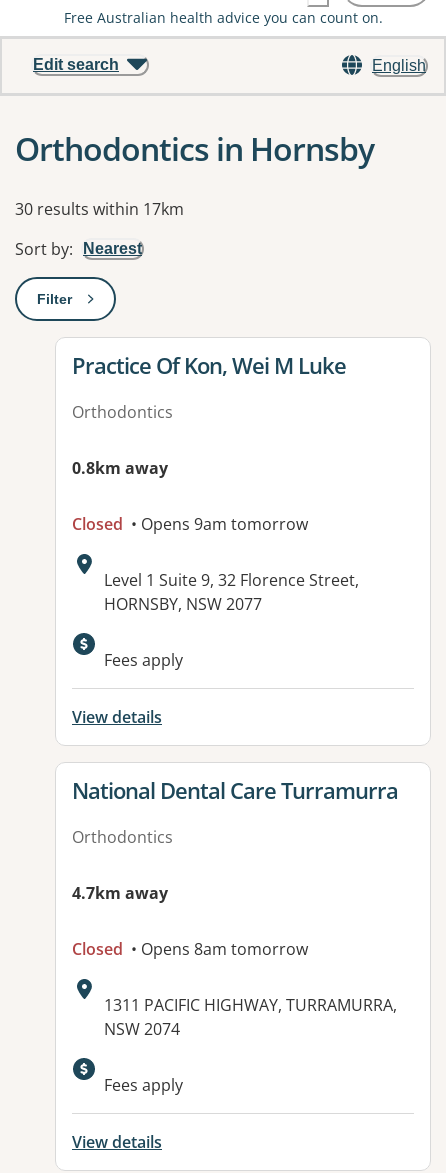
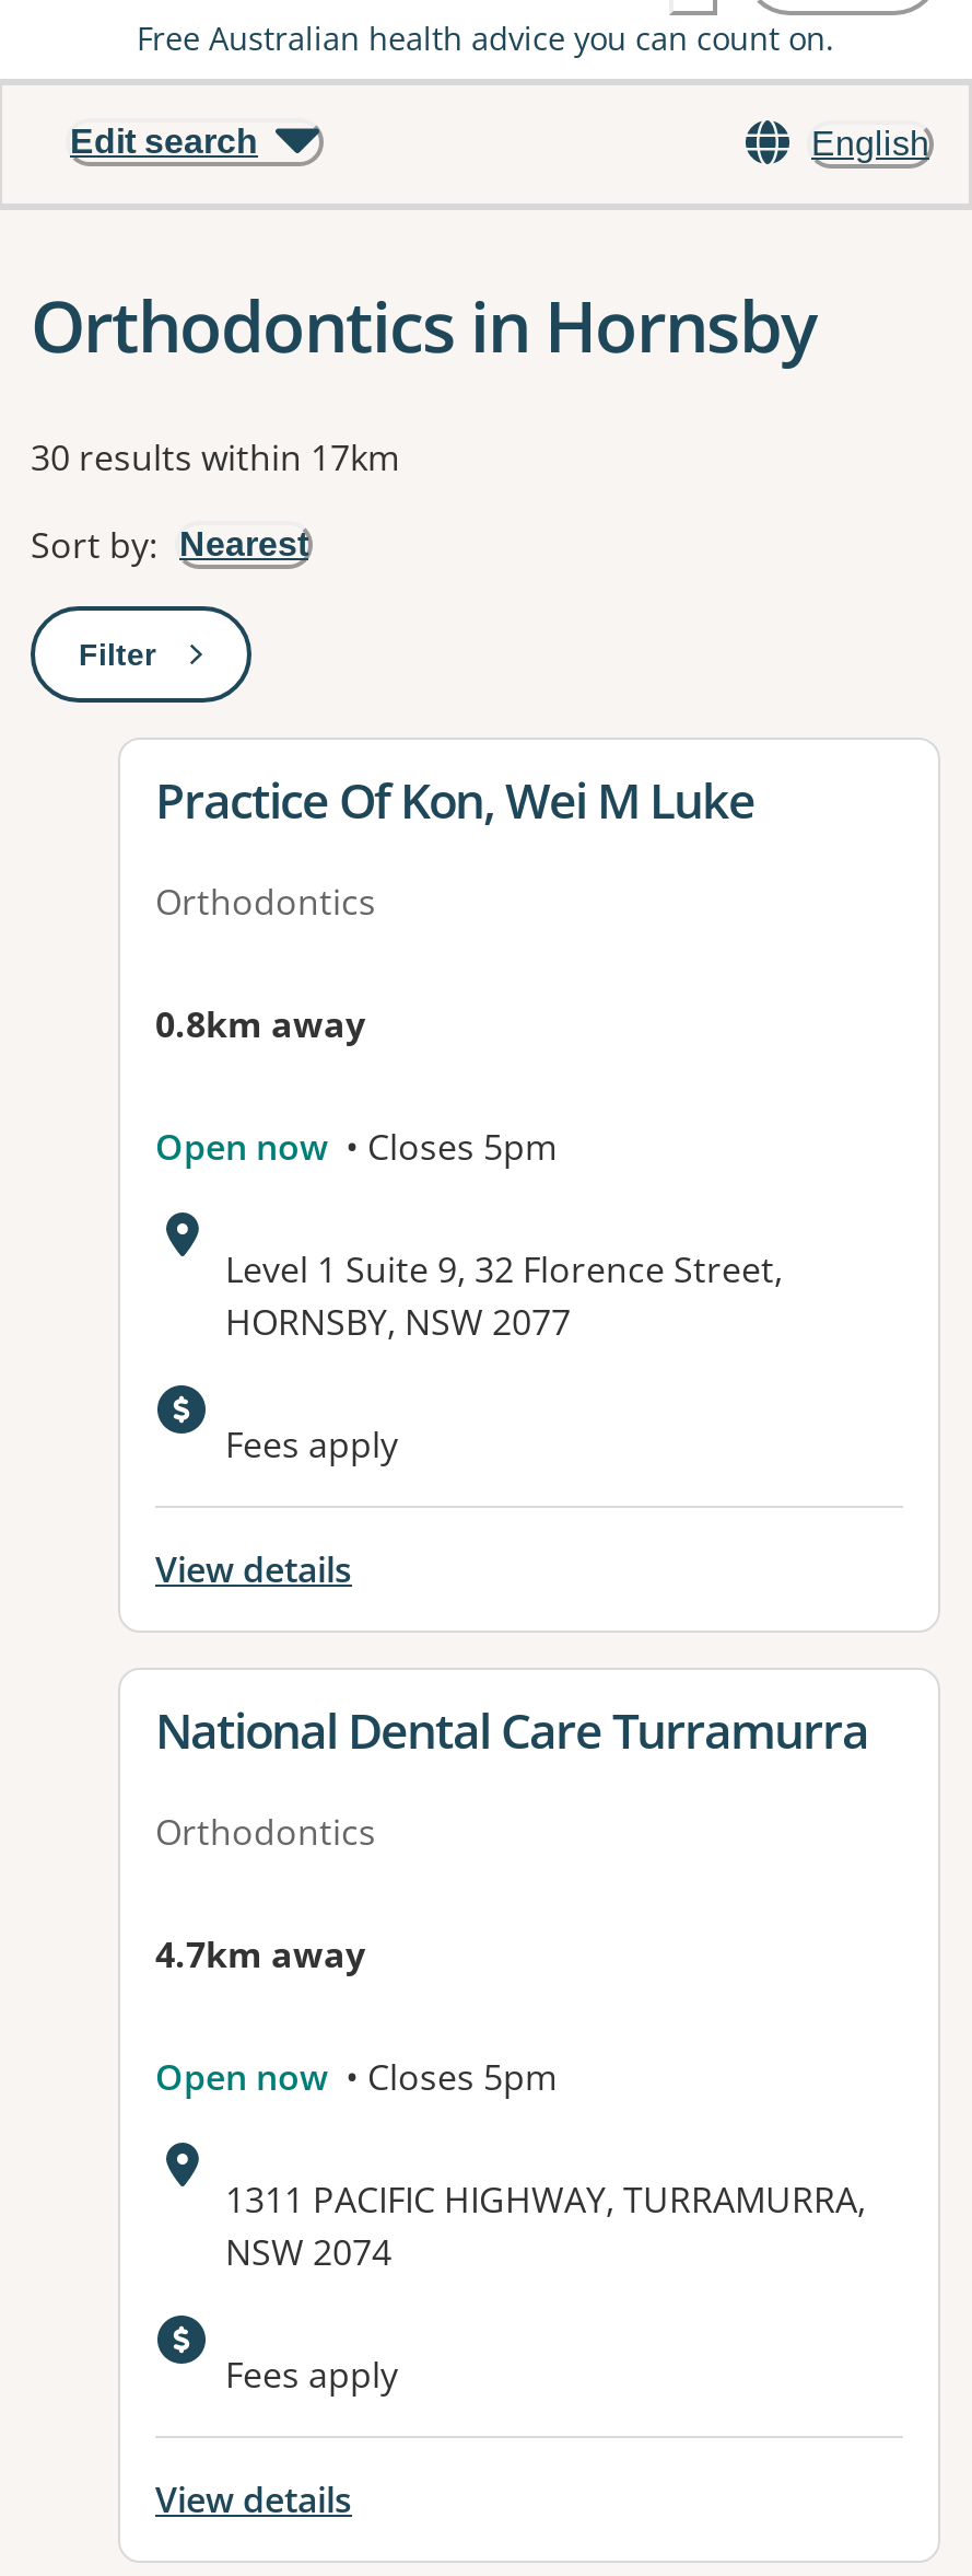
- Closed • Opens 9am tomorrow
+ Open now • Closes 5pm

- Closed • Opens 8am tomorrow
+ Open now • Closes 5pm
